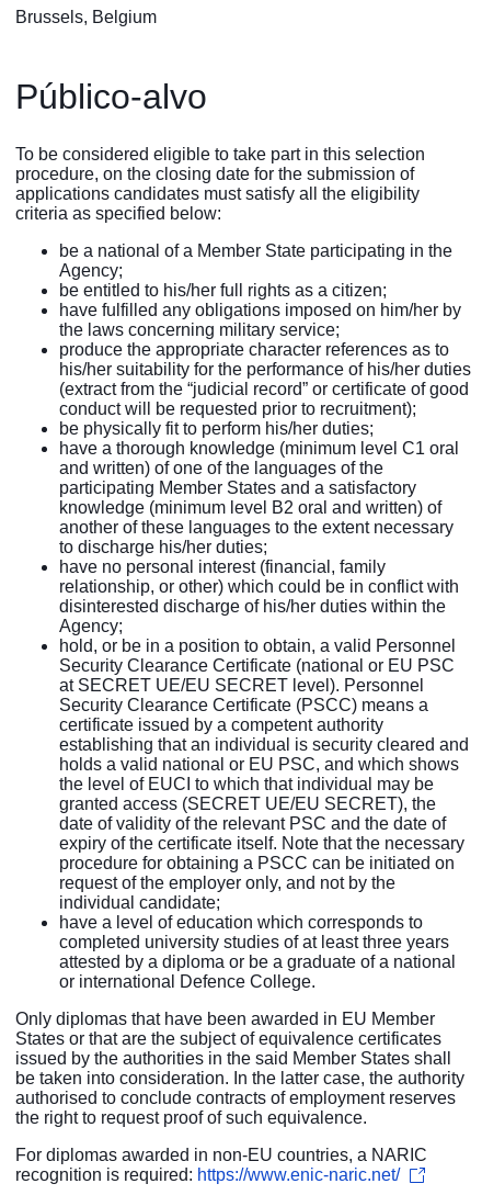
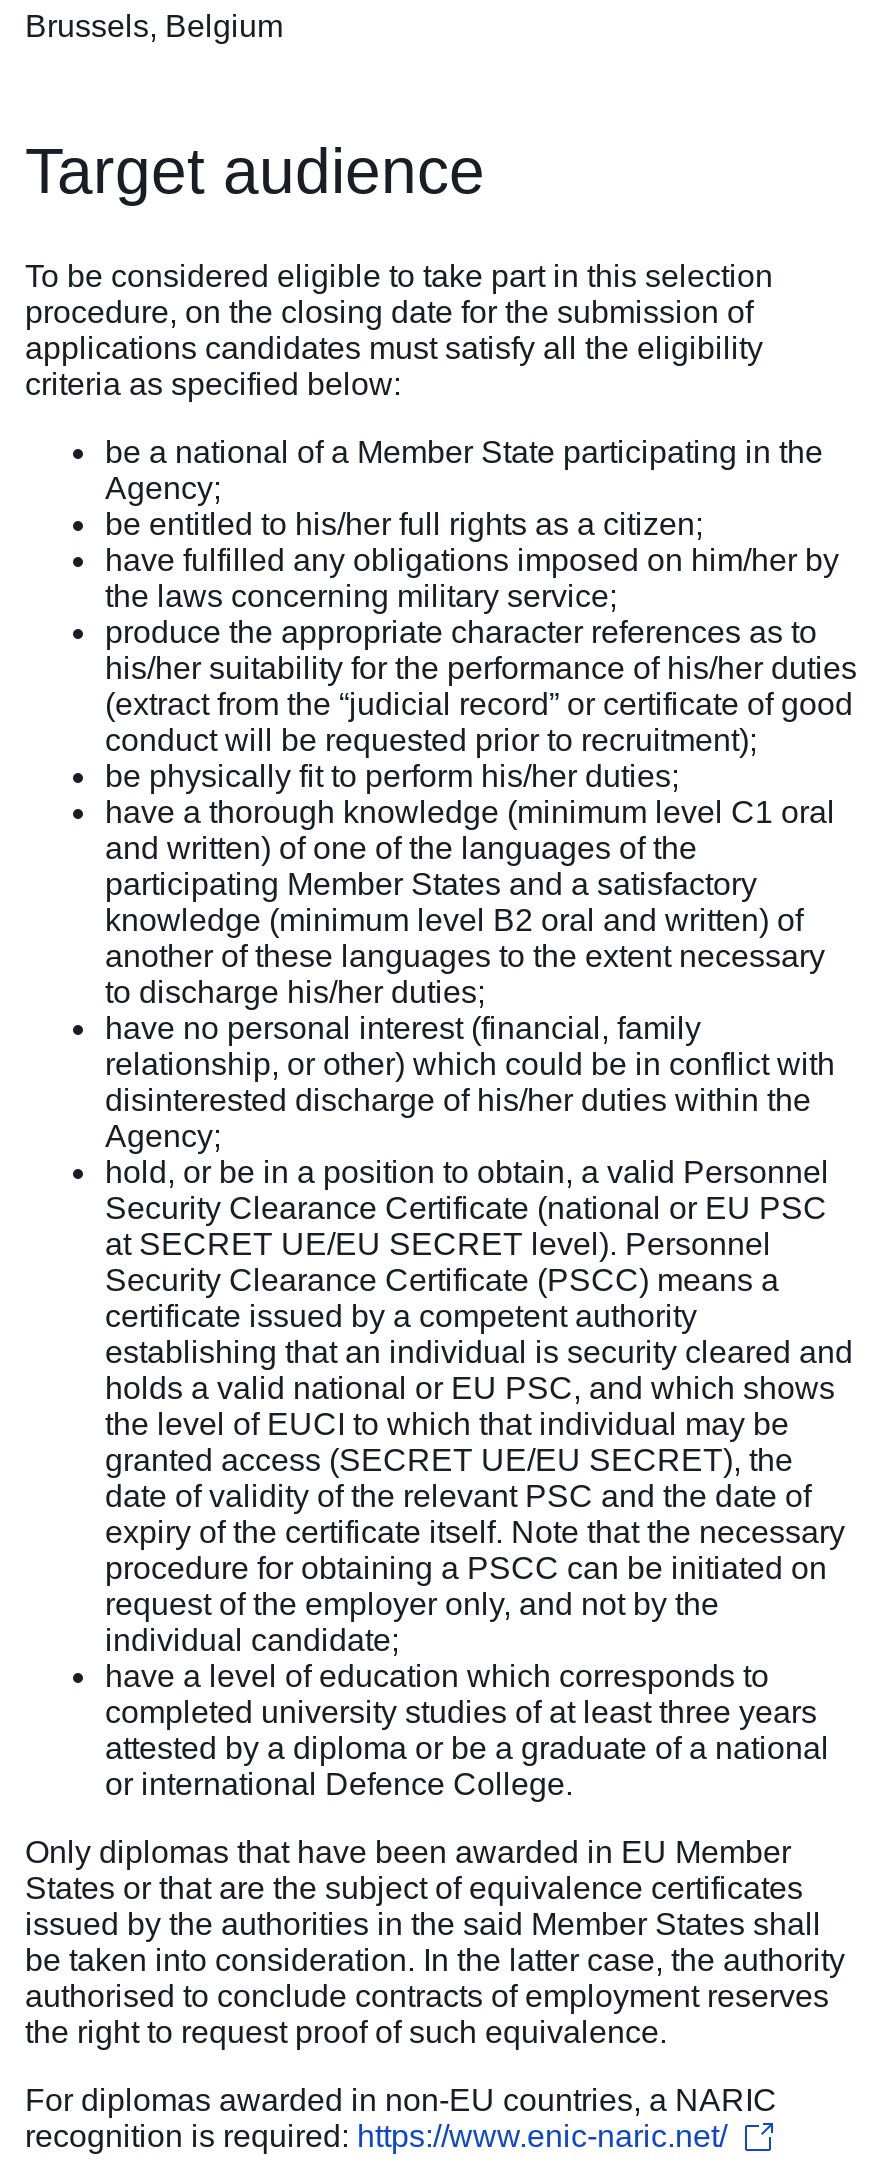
- Público‑alvo
+ Target audience
